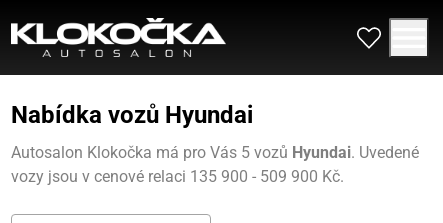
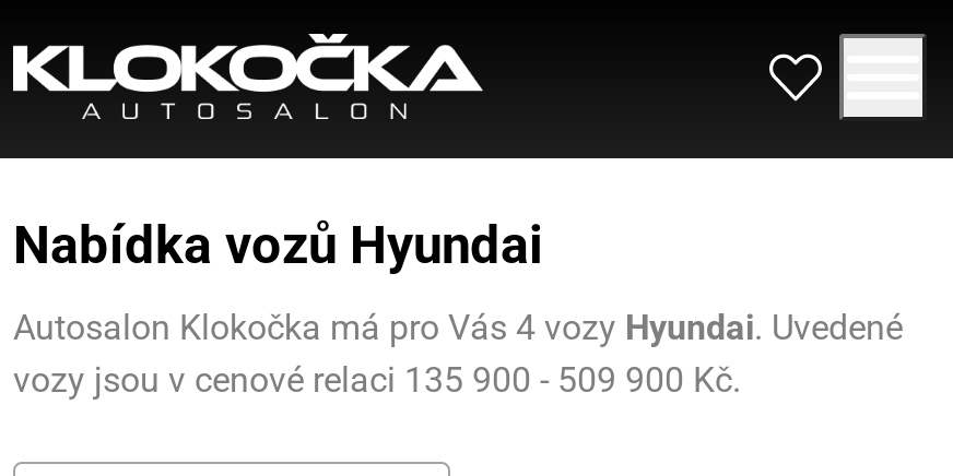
- Autosalon Klokočka má pro Vás 5 vozů Hyundai. Uvedené
+ Autosalon Klokočka má pro Vás 4 vozy Hyundai. Uvedené
